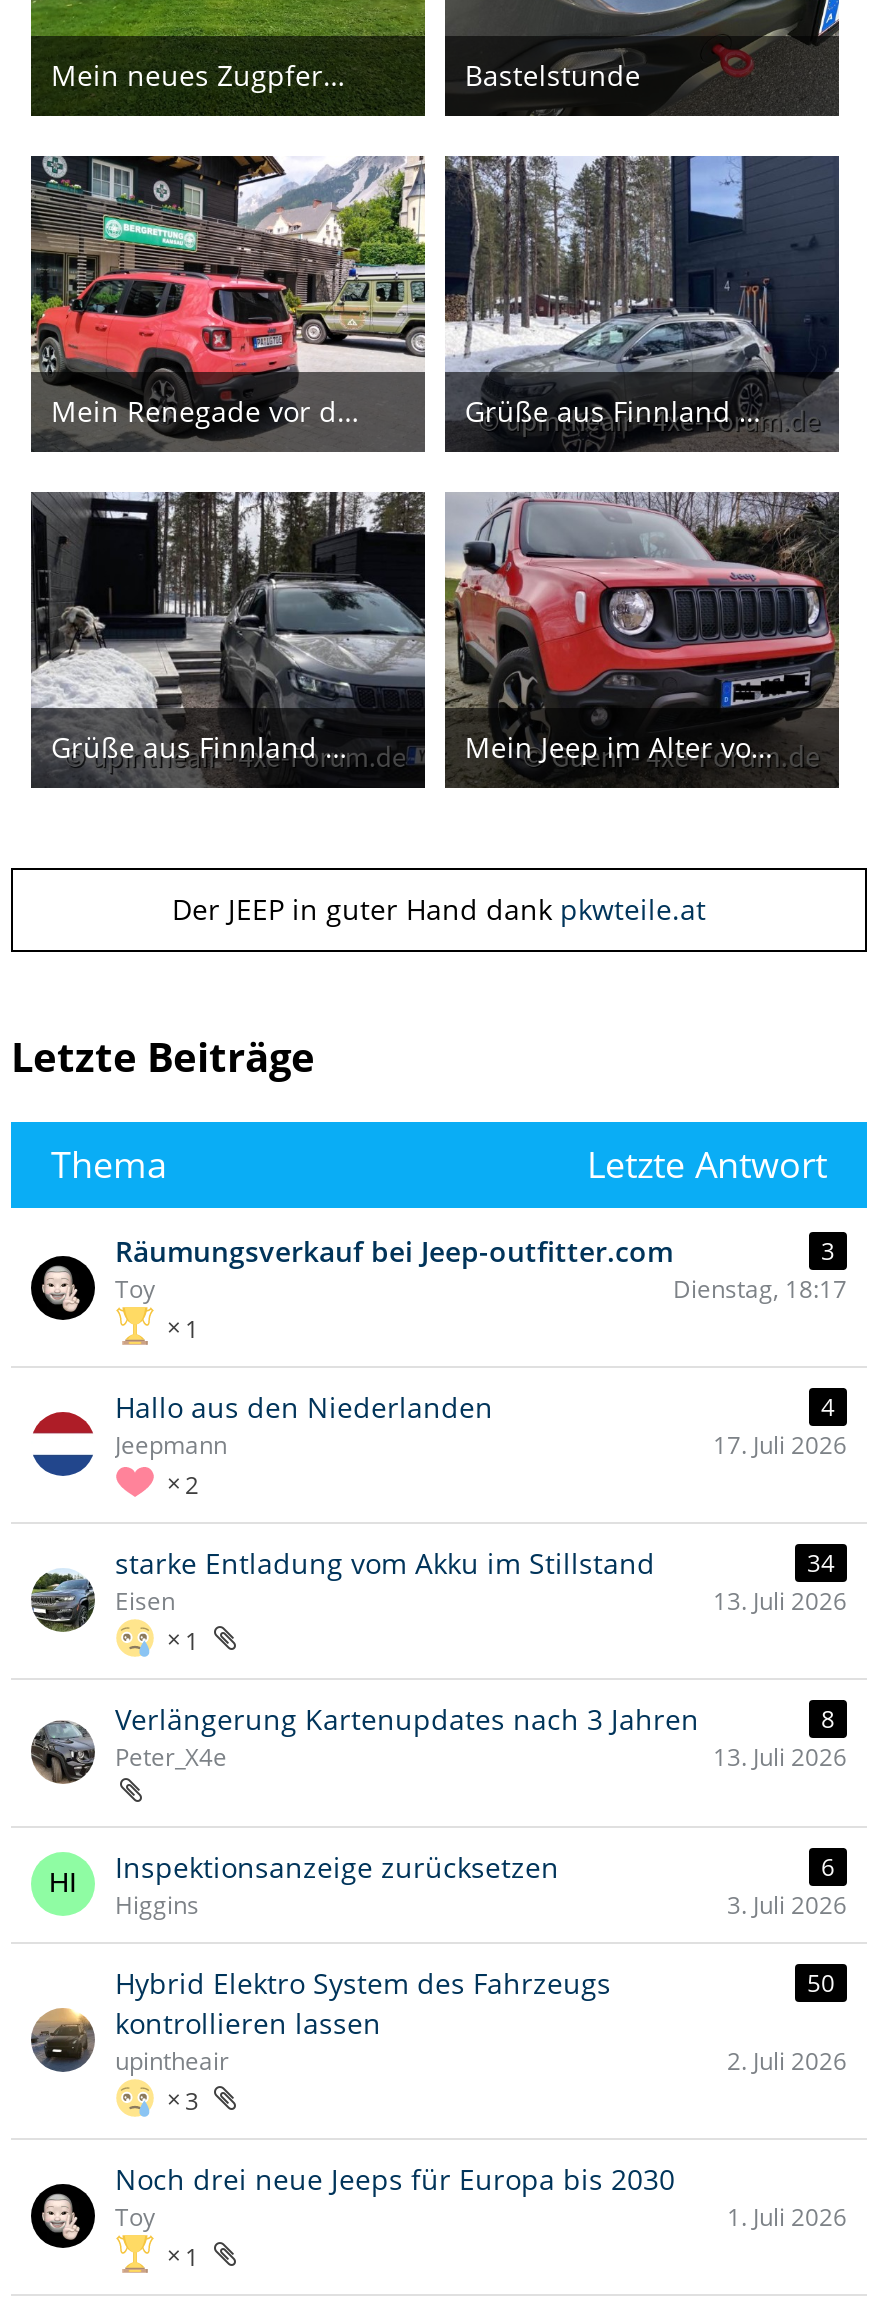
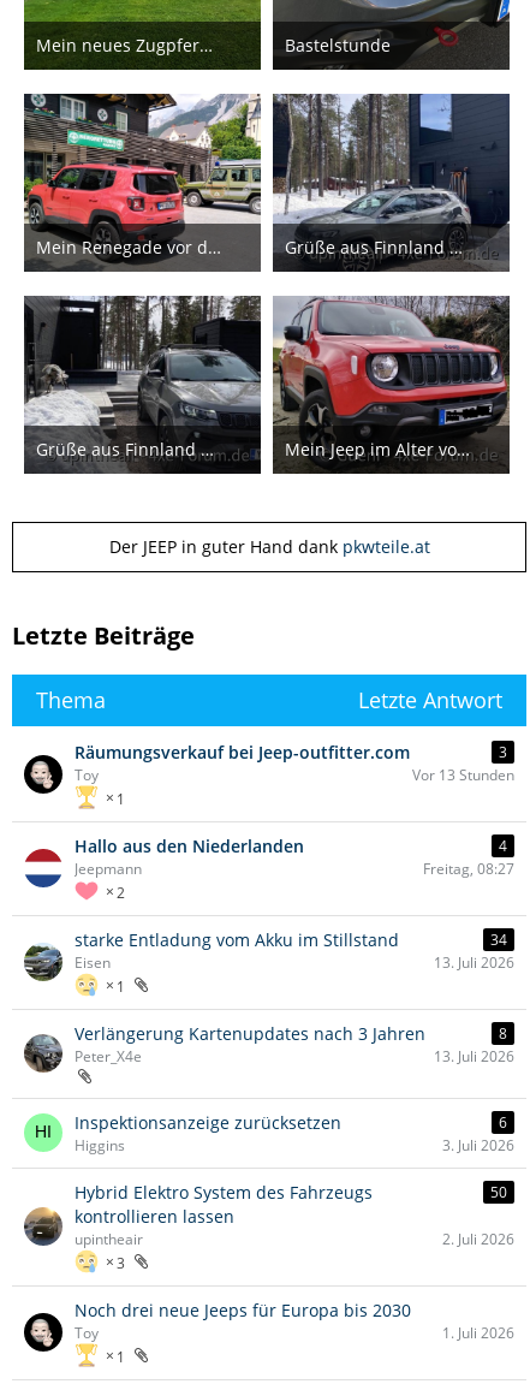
- Dienstag, 18:17
+ Vor 13 Stunden

- 17. Juli 2026
+ Freitag, 08:27
